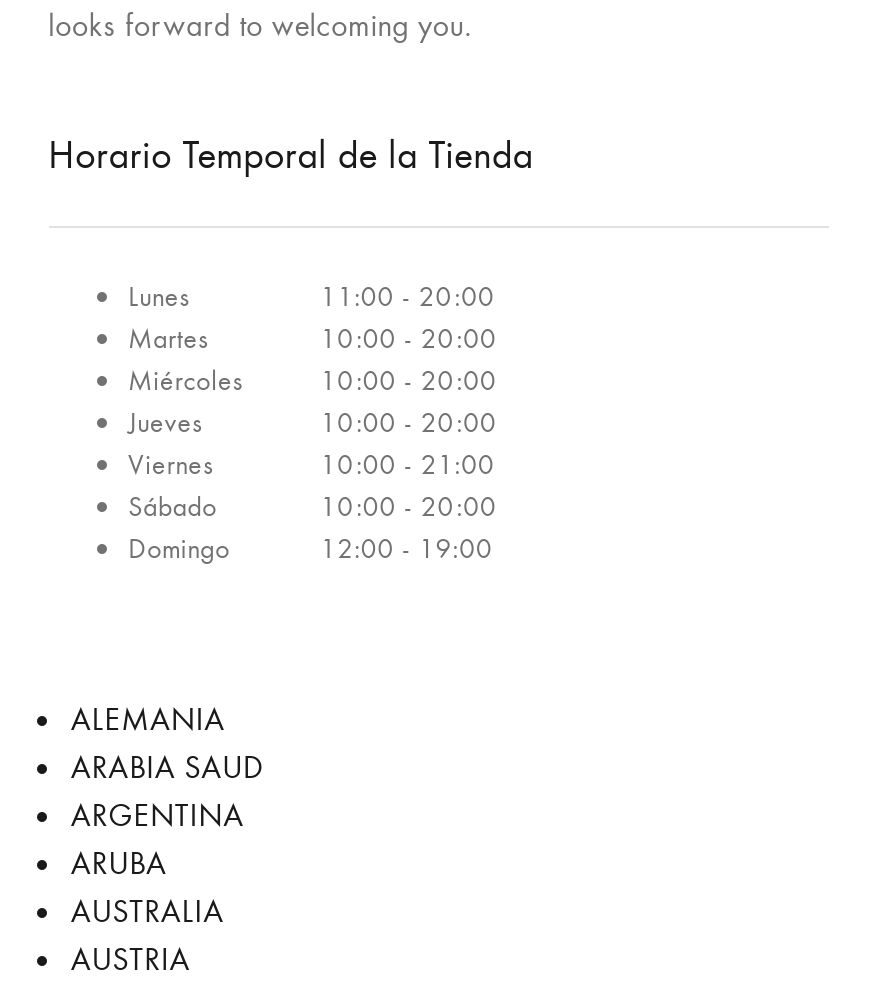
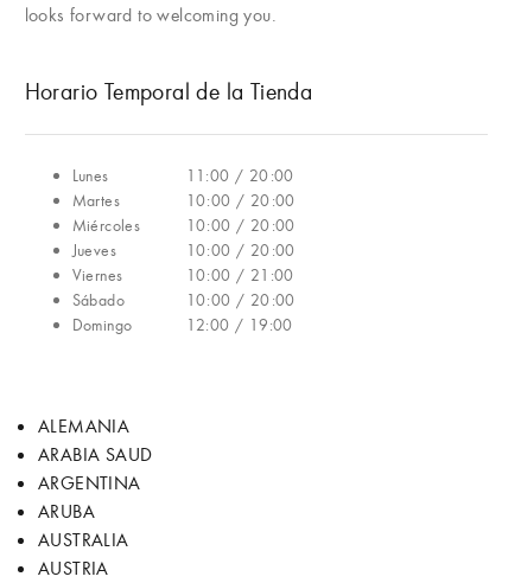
- 11:00 - 20:00
+ 11:00 / 20:00

- 10:00 - 20:00
+ 10:00 / 20:00

- 10:00 - 20:00
+ 10:00 / 20:00

- 10:00 - 20:00
+ 10:00 / 20:00

- 10:00 - 21:00
+ 10:00 / 21:00

- 10:00 - 20:00
+ 10:00 / 20:00

- 12:00 - 19:00
+ 12:00 / 19:00
